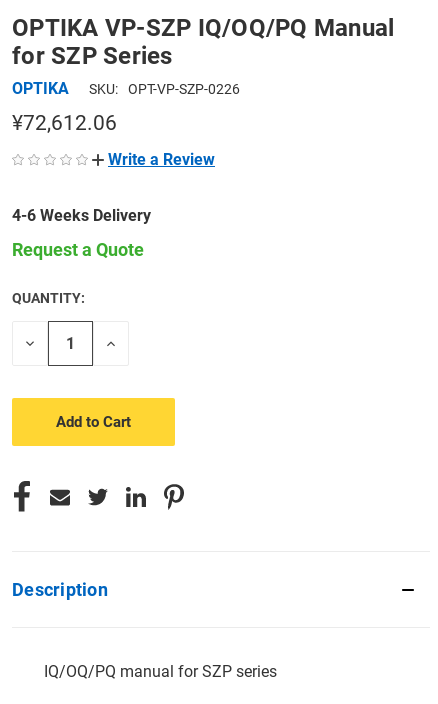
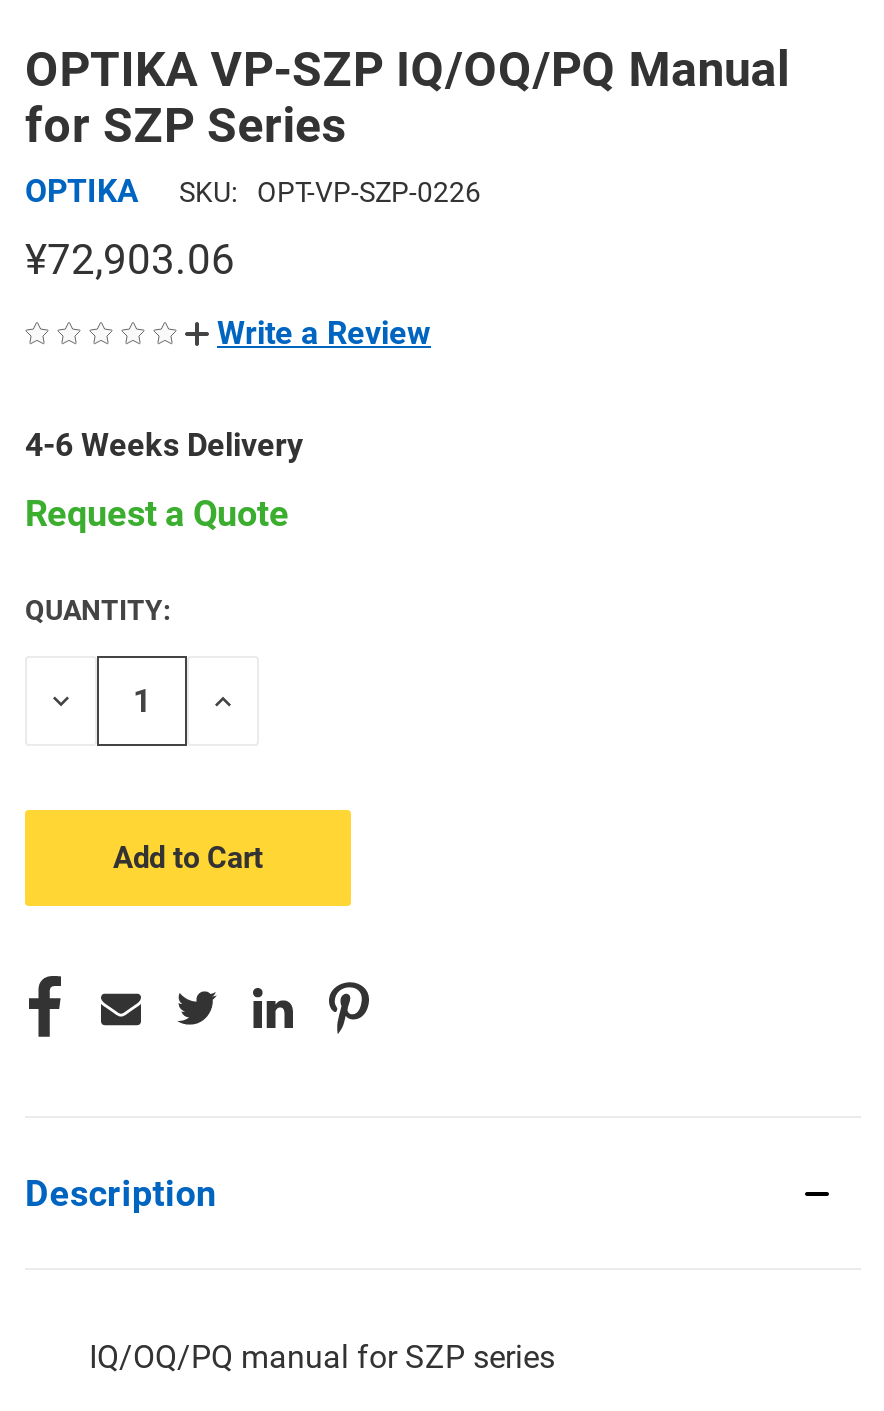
- ¥72,612.06
+ ¥72,903.06
